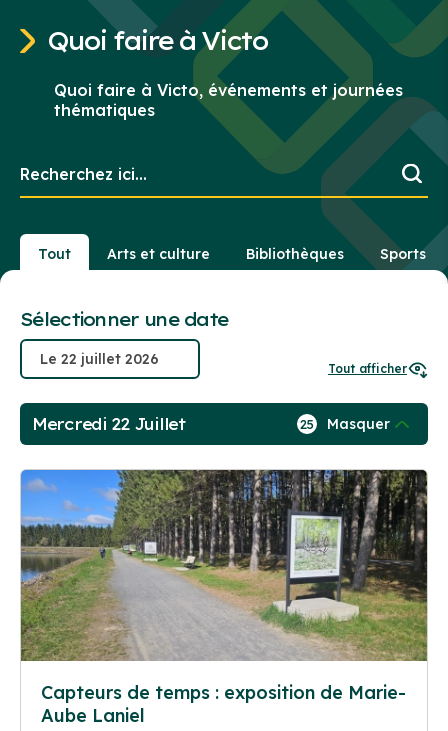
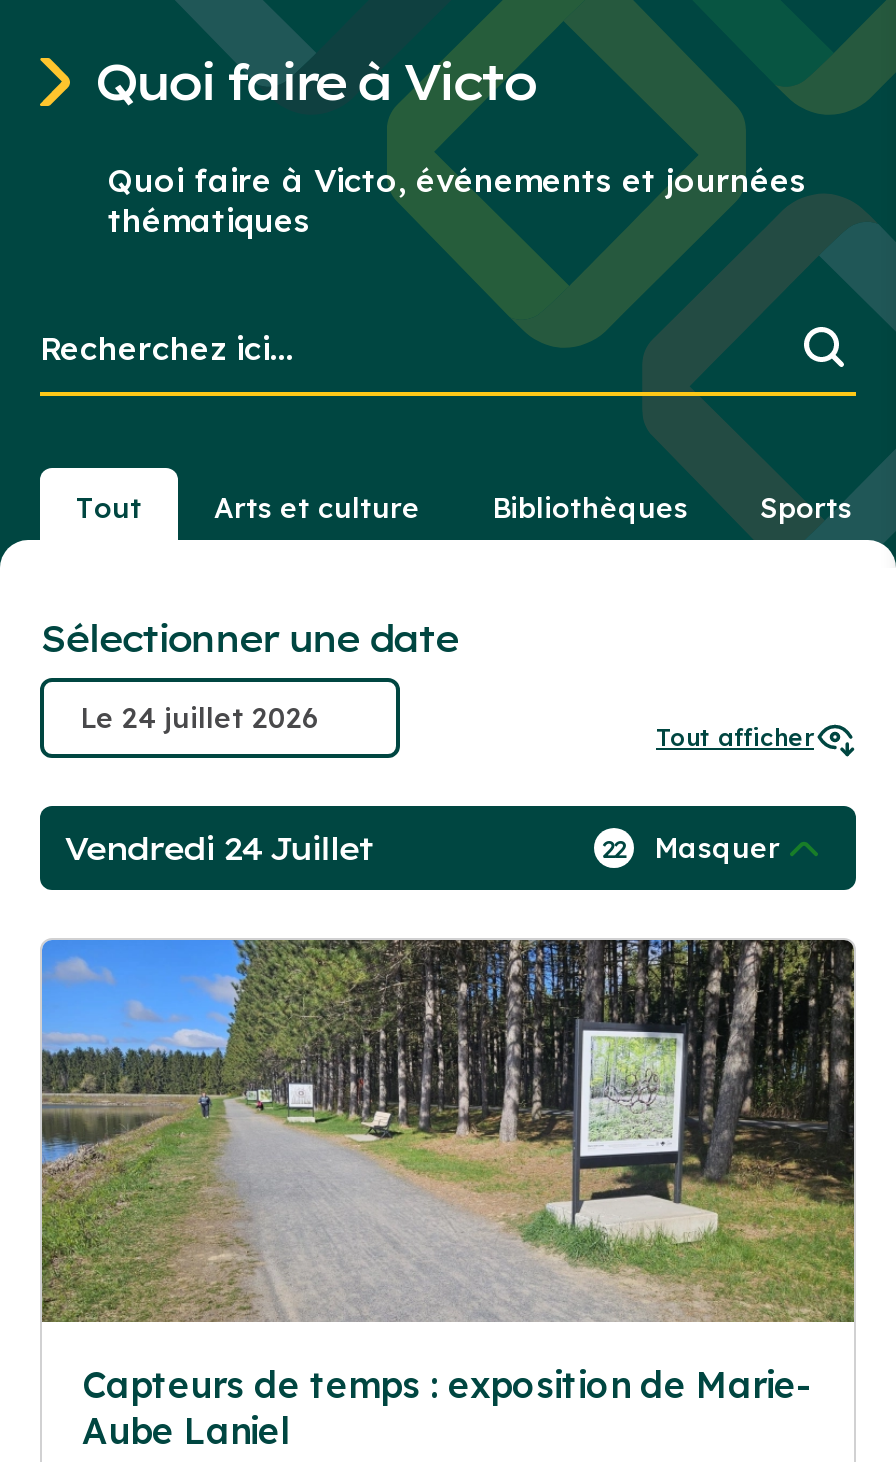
- Mercredi 22 Juillet
+ Vendredi 24 Juillet

- 25 Masquer
+ 22 Masquer
